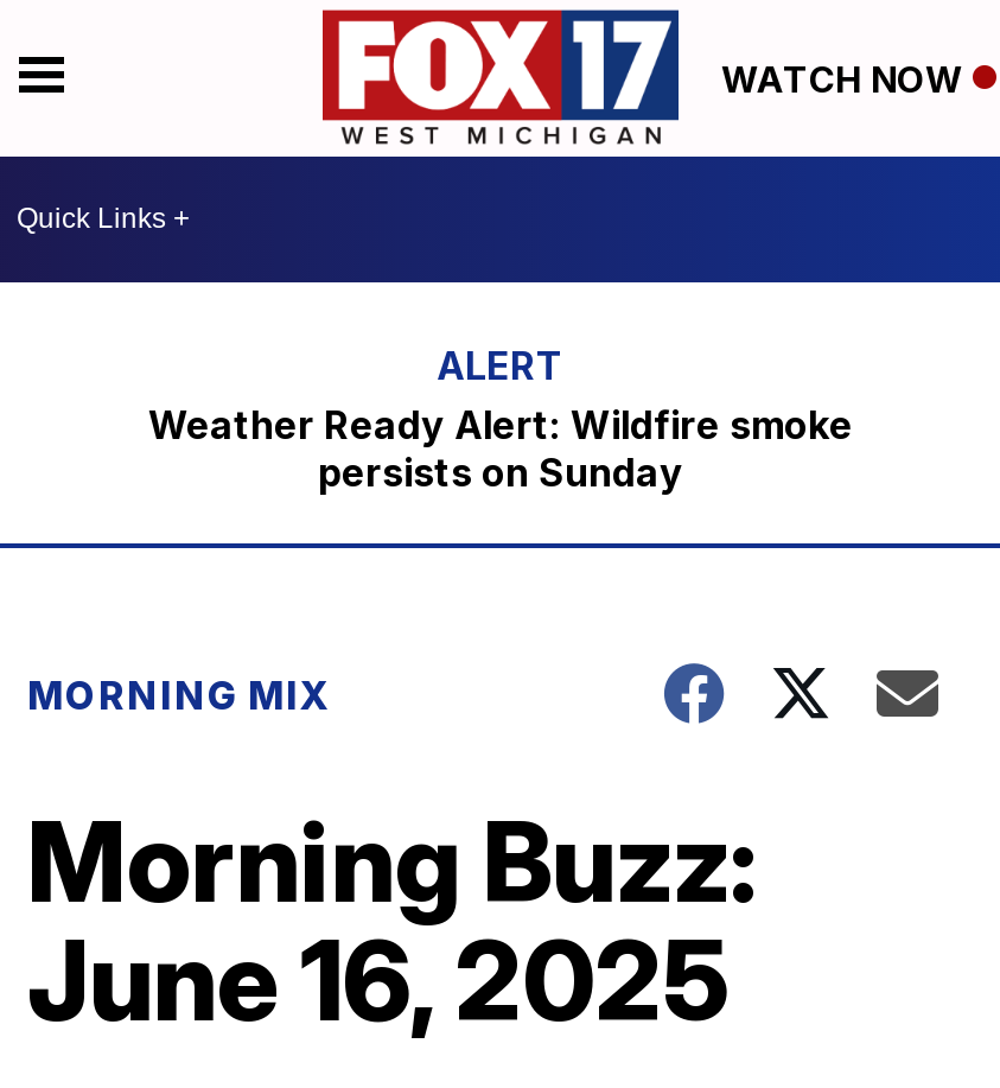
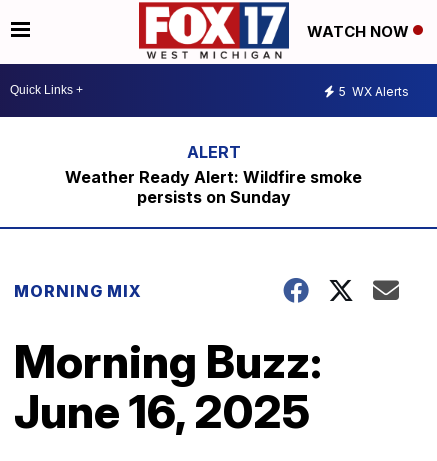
+ 5 WX Alerts
